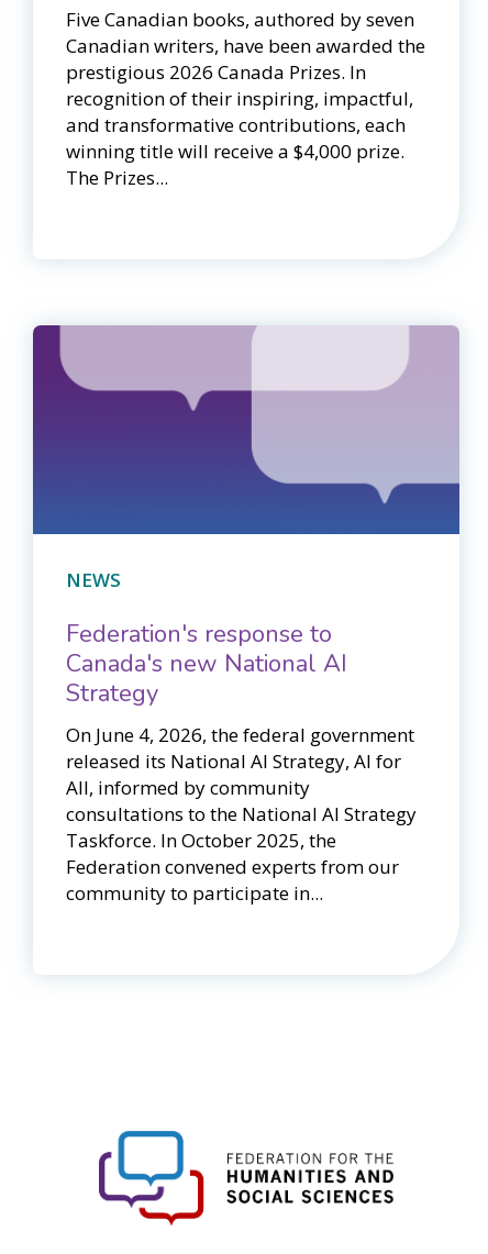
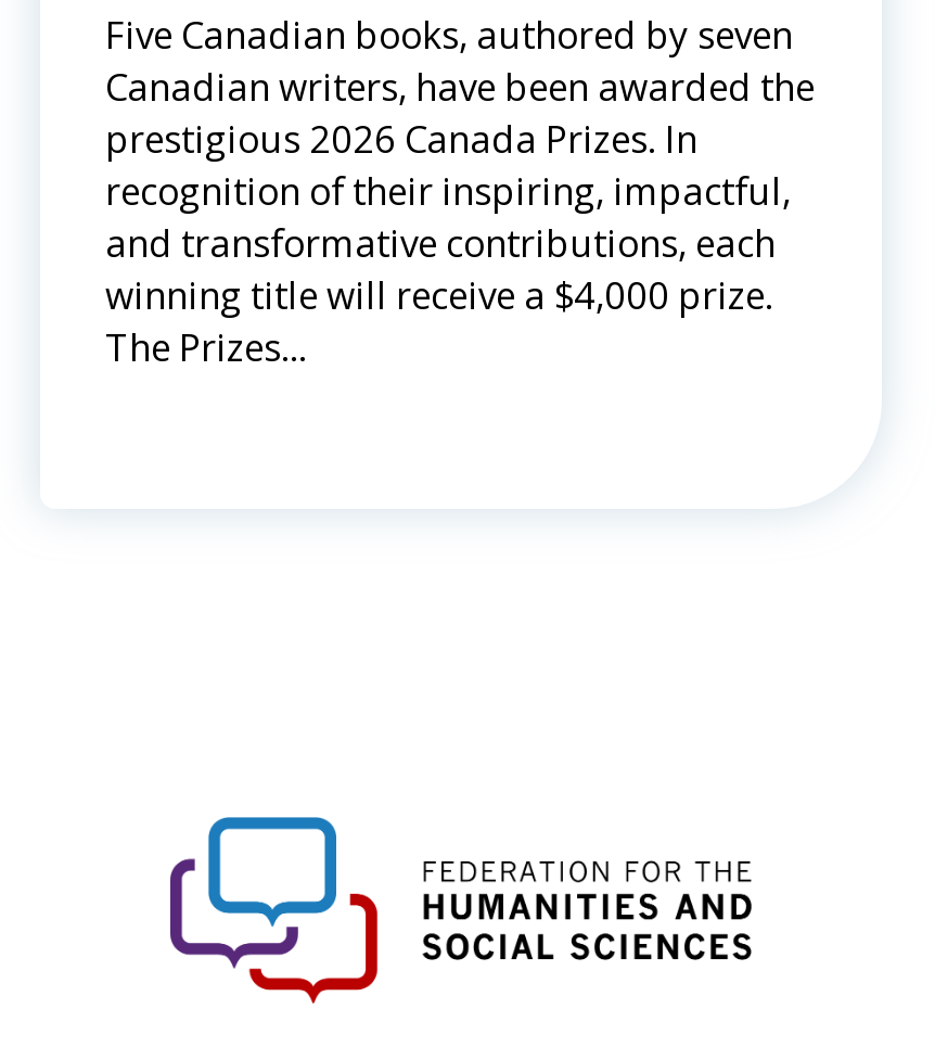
- [image]
- NEWS
- Federation's response to
- Canada's new National AI
- Strategy
- On June 4, 2026, the federal government
- released its National AI Strategy, AI for
- All, informed by community
- consultations to the National AI Strategy
- Taskforce. In October 2025, the
- Federation convened experts from our
- community to participate in...
